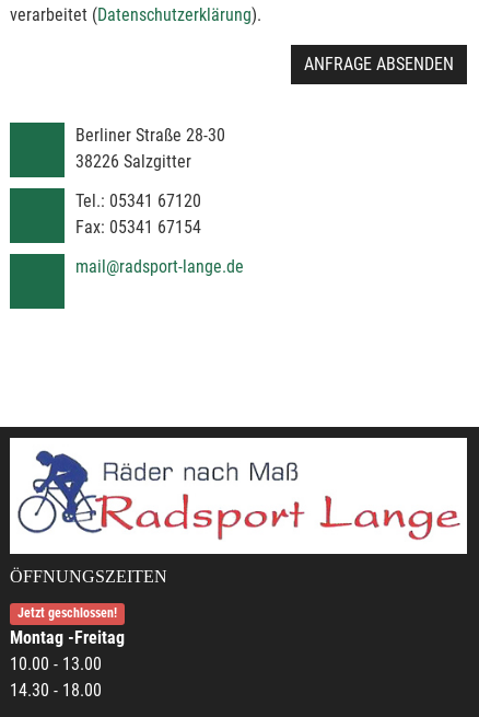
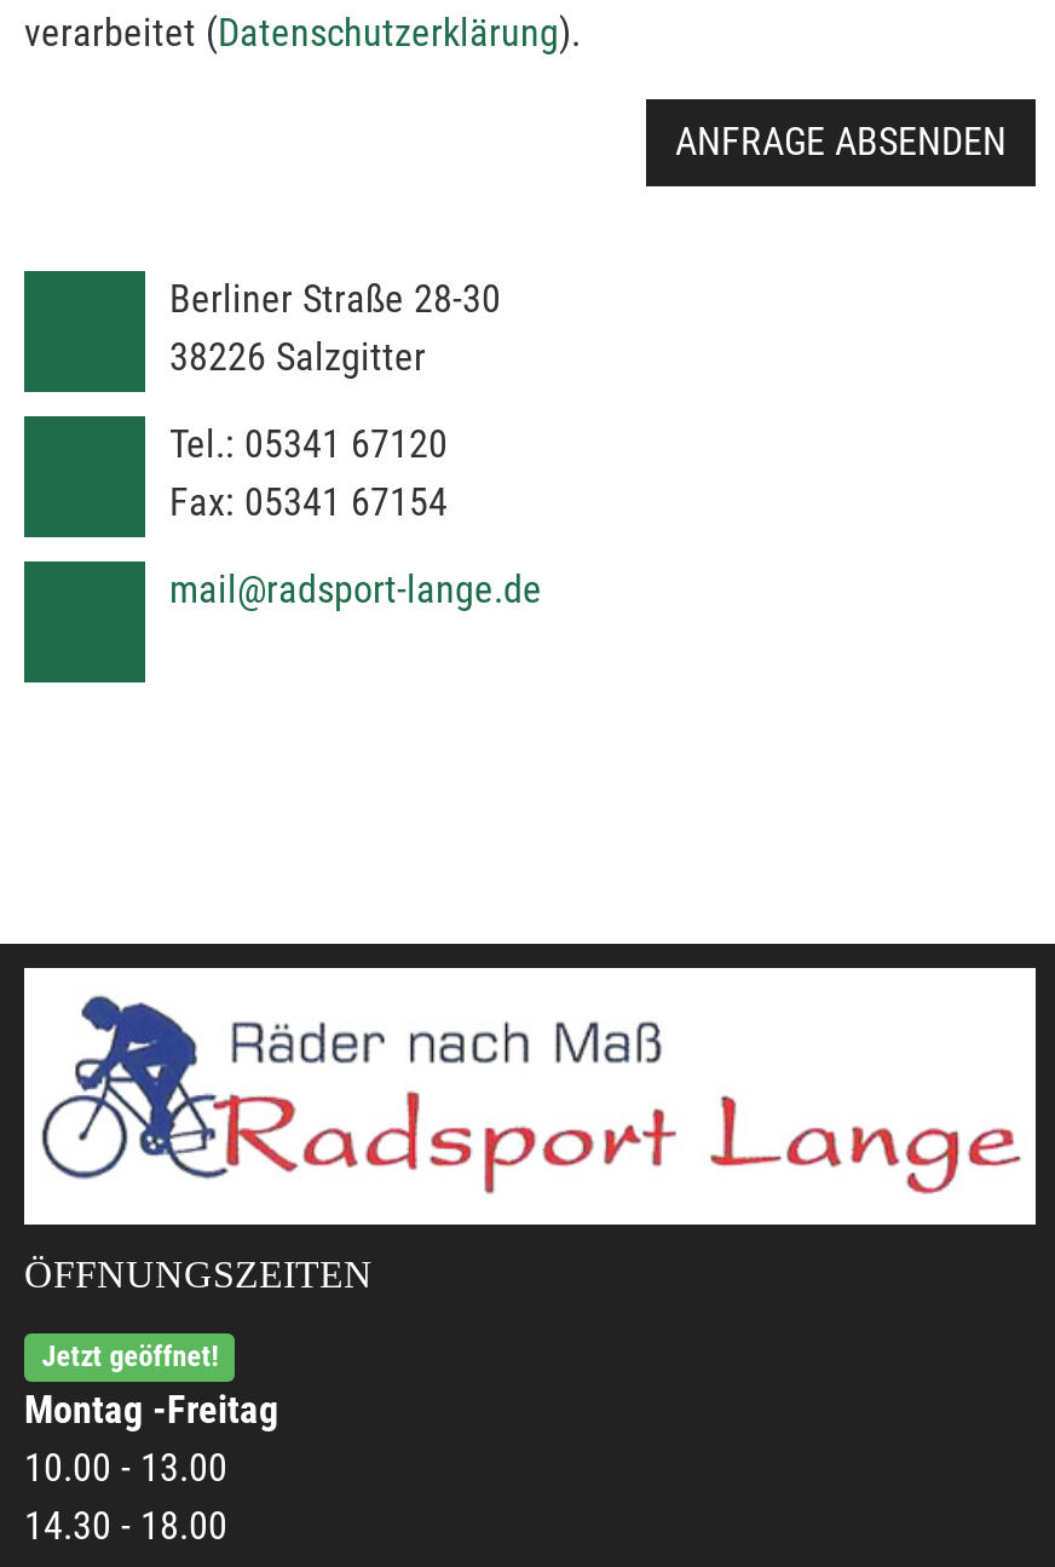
- Jetzt geschlossen!
+ Jetzt geöffnet!
